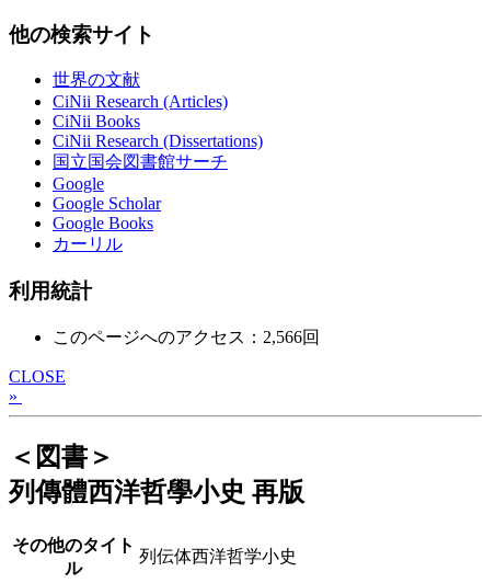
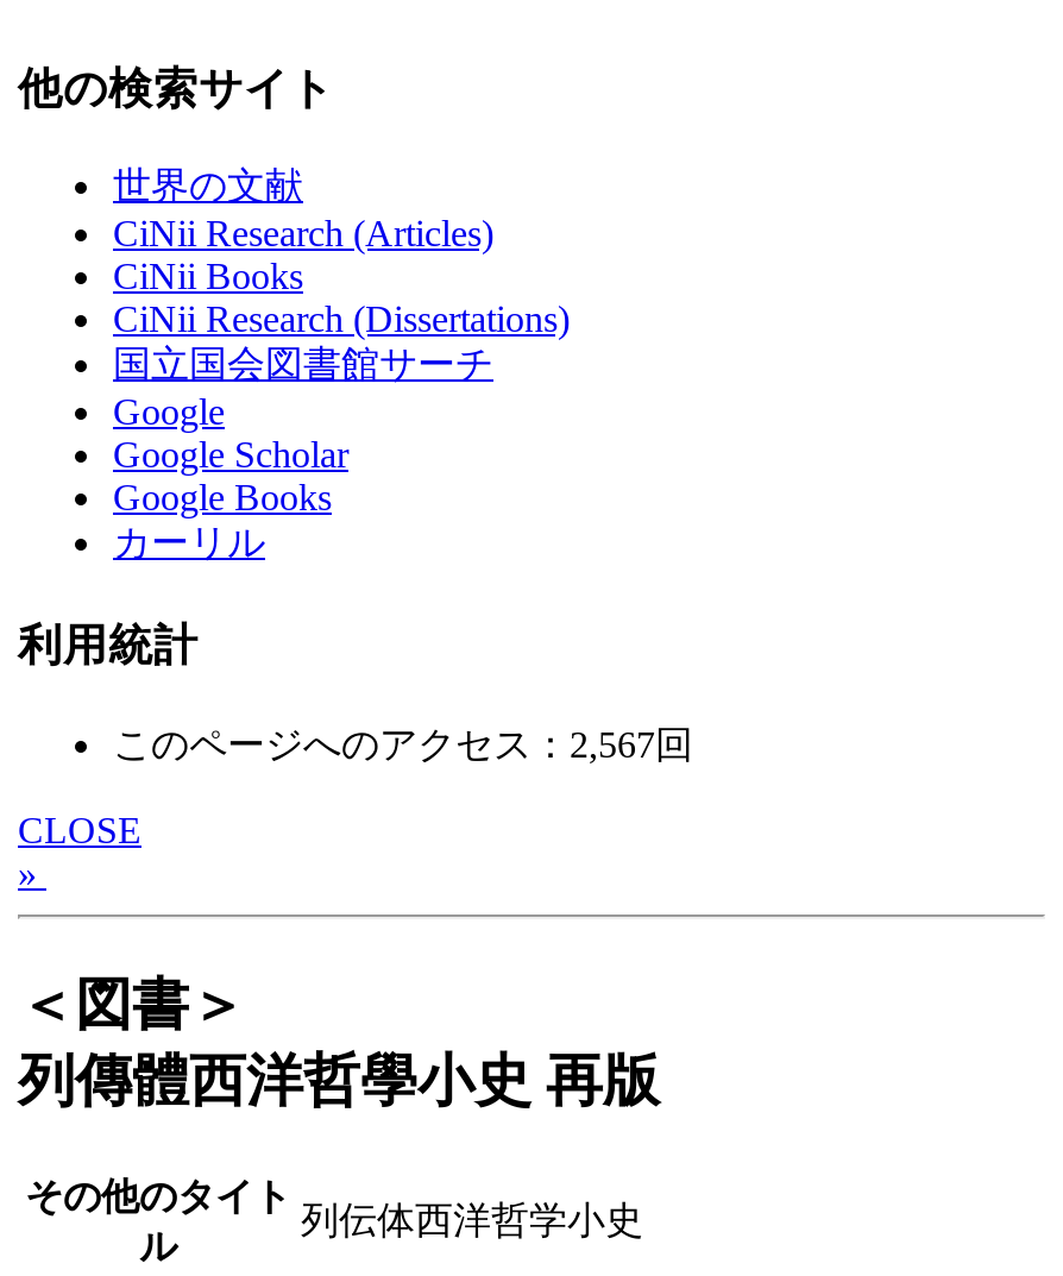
- このページへのアクセス：2,566回
+ このページへのアクセス：2,567回
